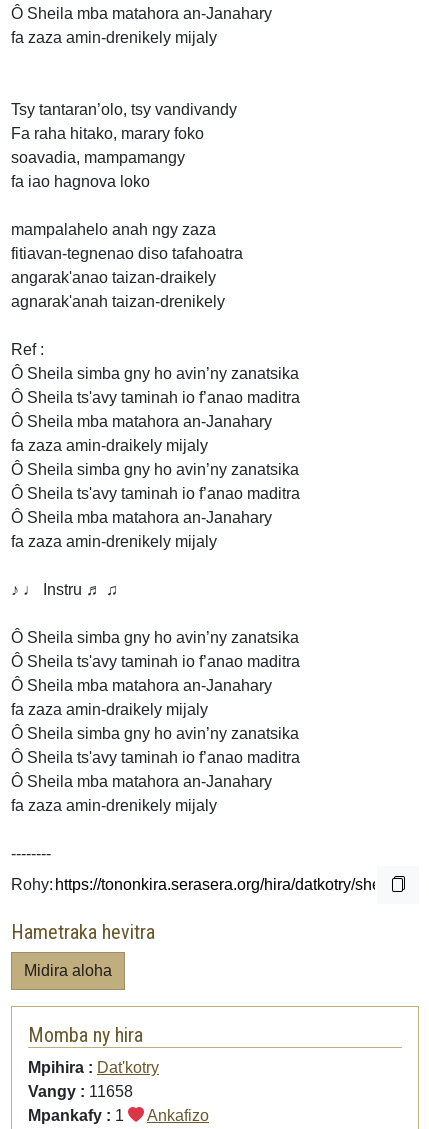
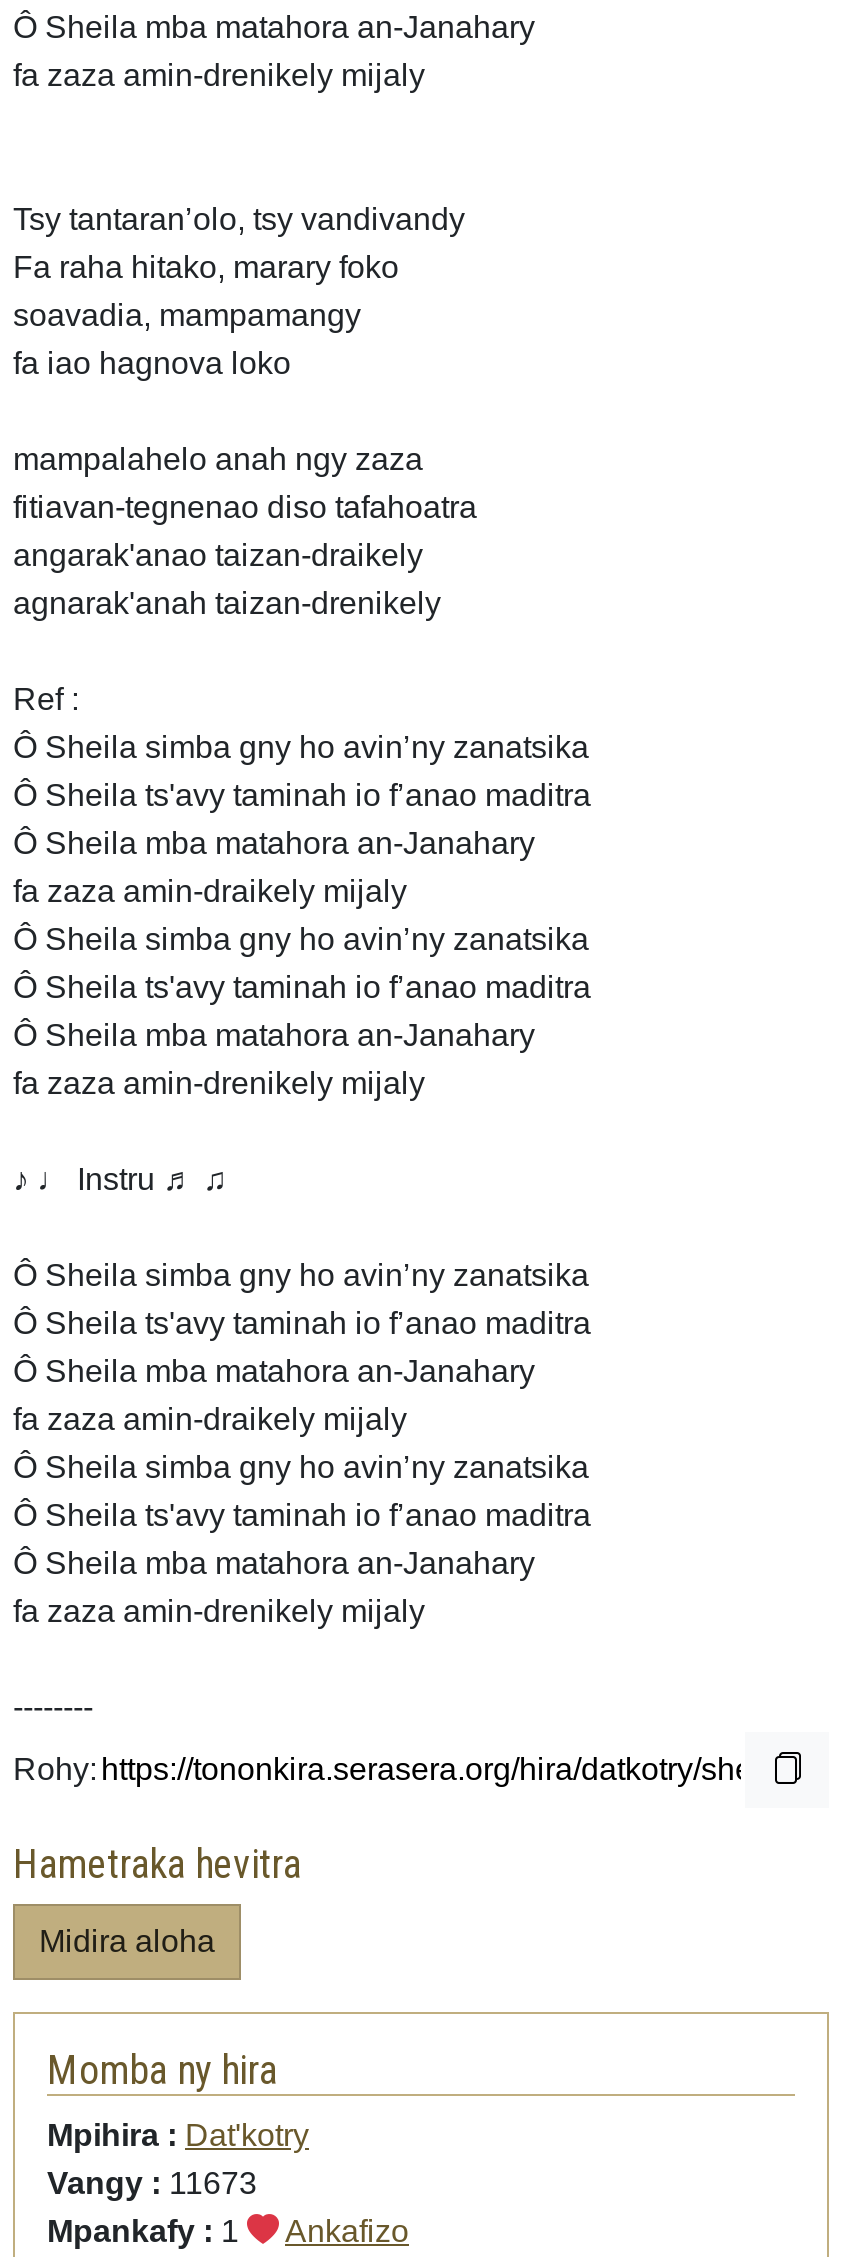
- Vangy : 11658
+ Vangy : 11673
